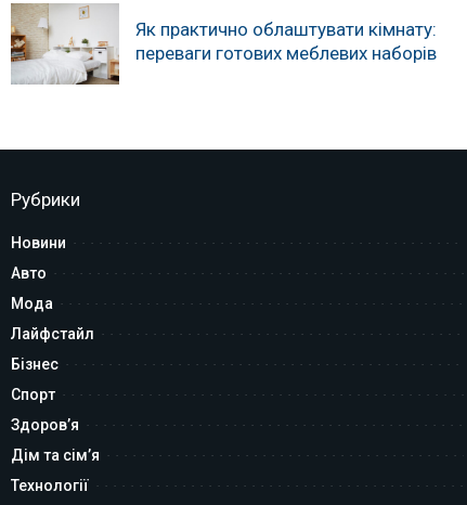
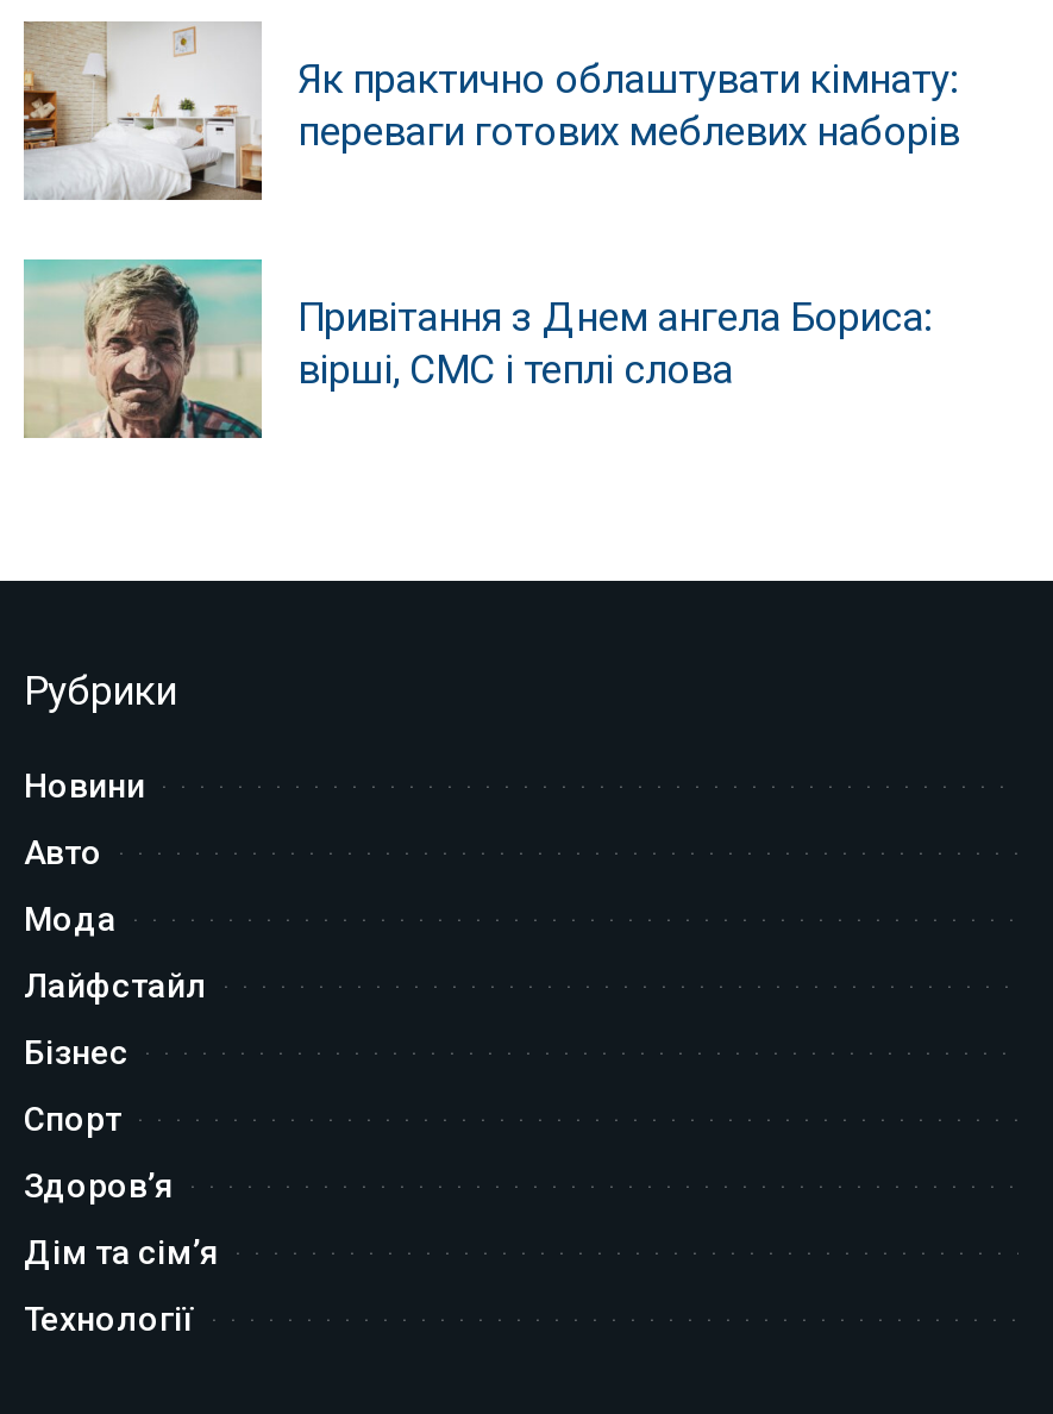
+ [image]
+ Привітання з Днем ангела Бориса:
+ вірші, СМС і теплі слова
